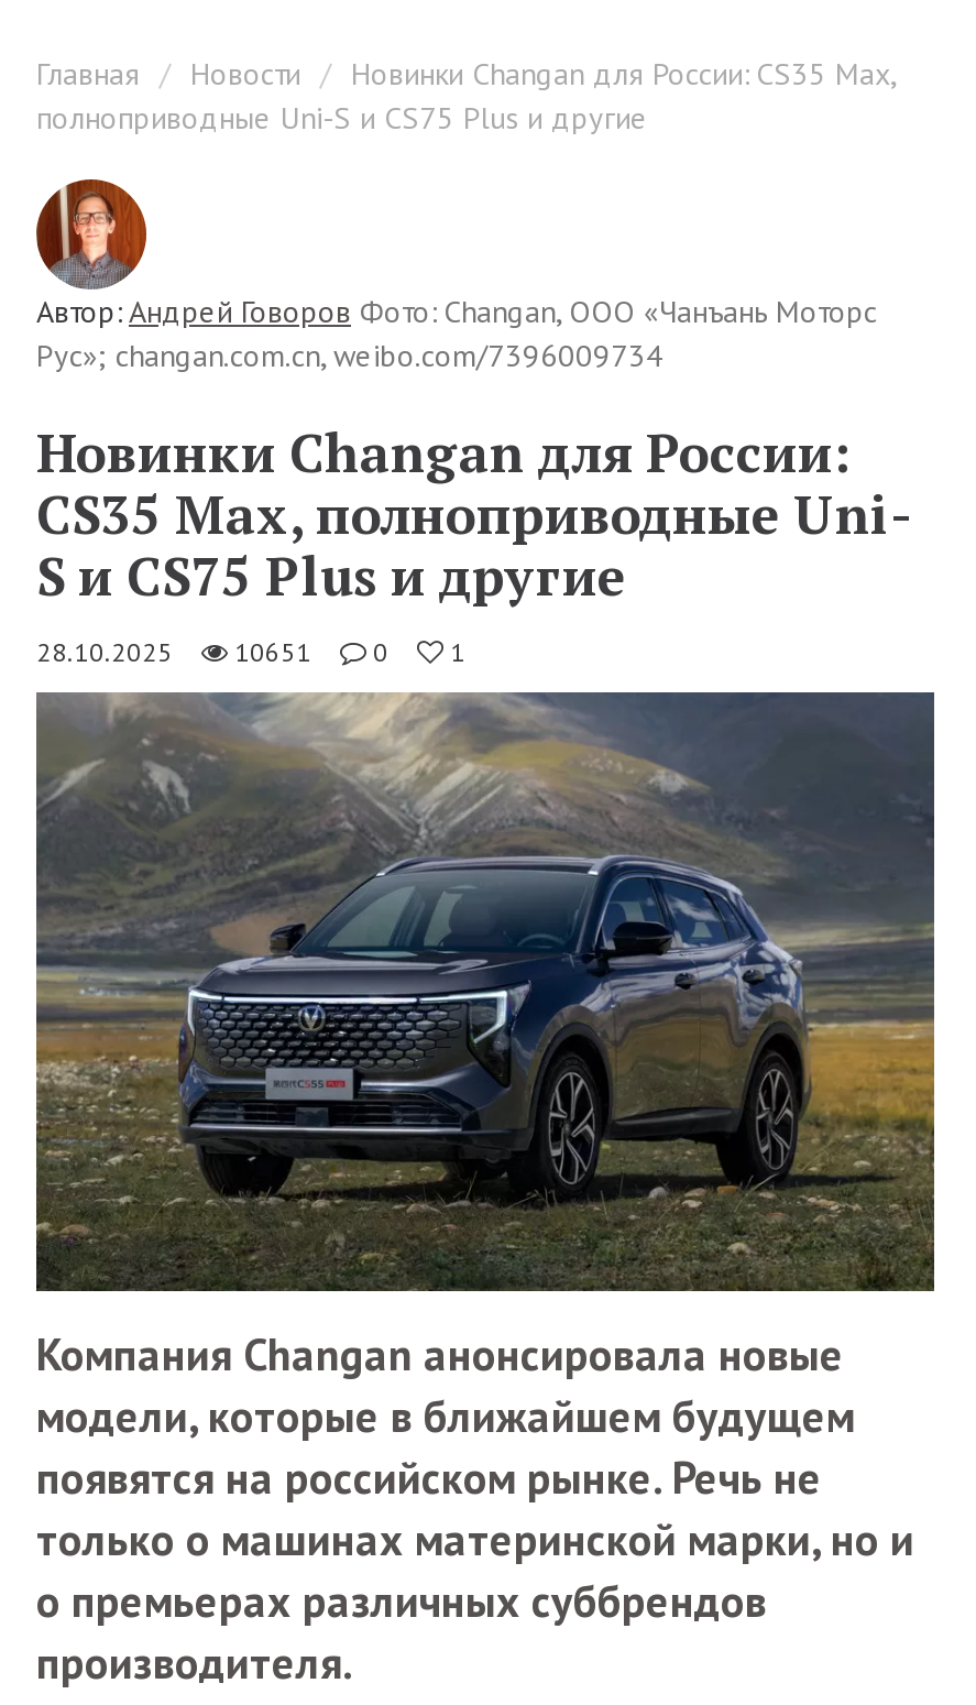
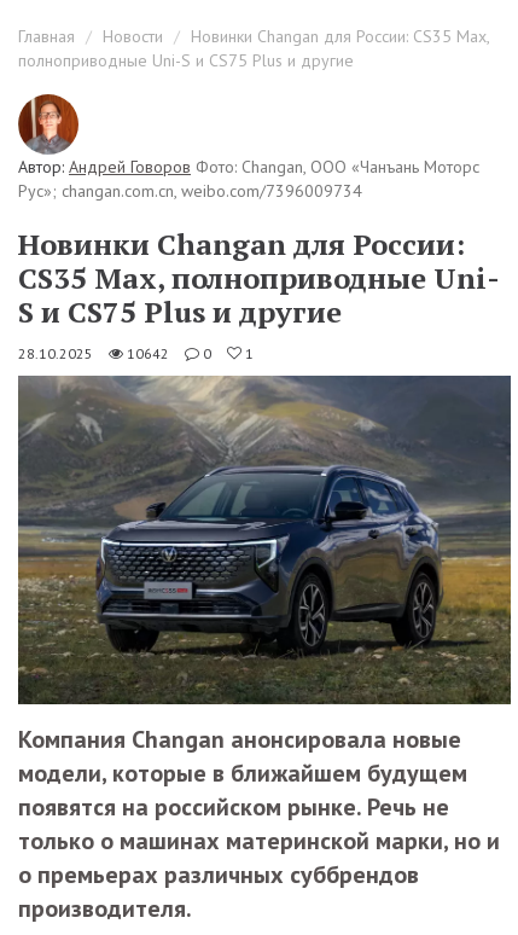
- 28.10.2025 10651 0 1
+ 28.10.2025 10642 0 1
